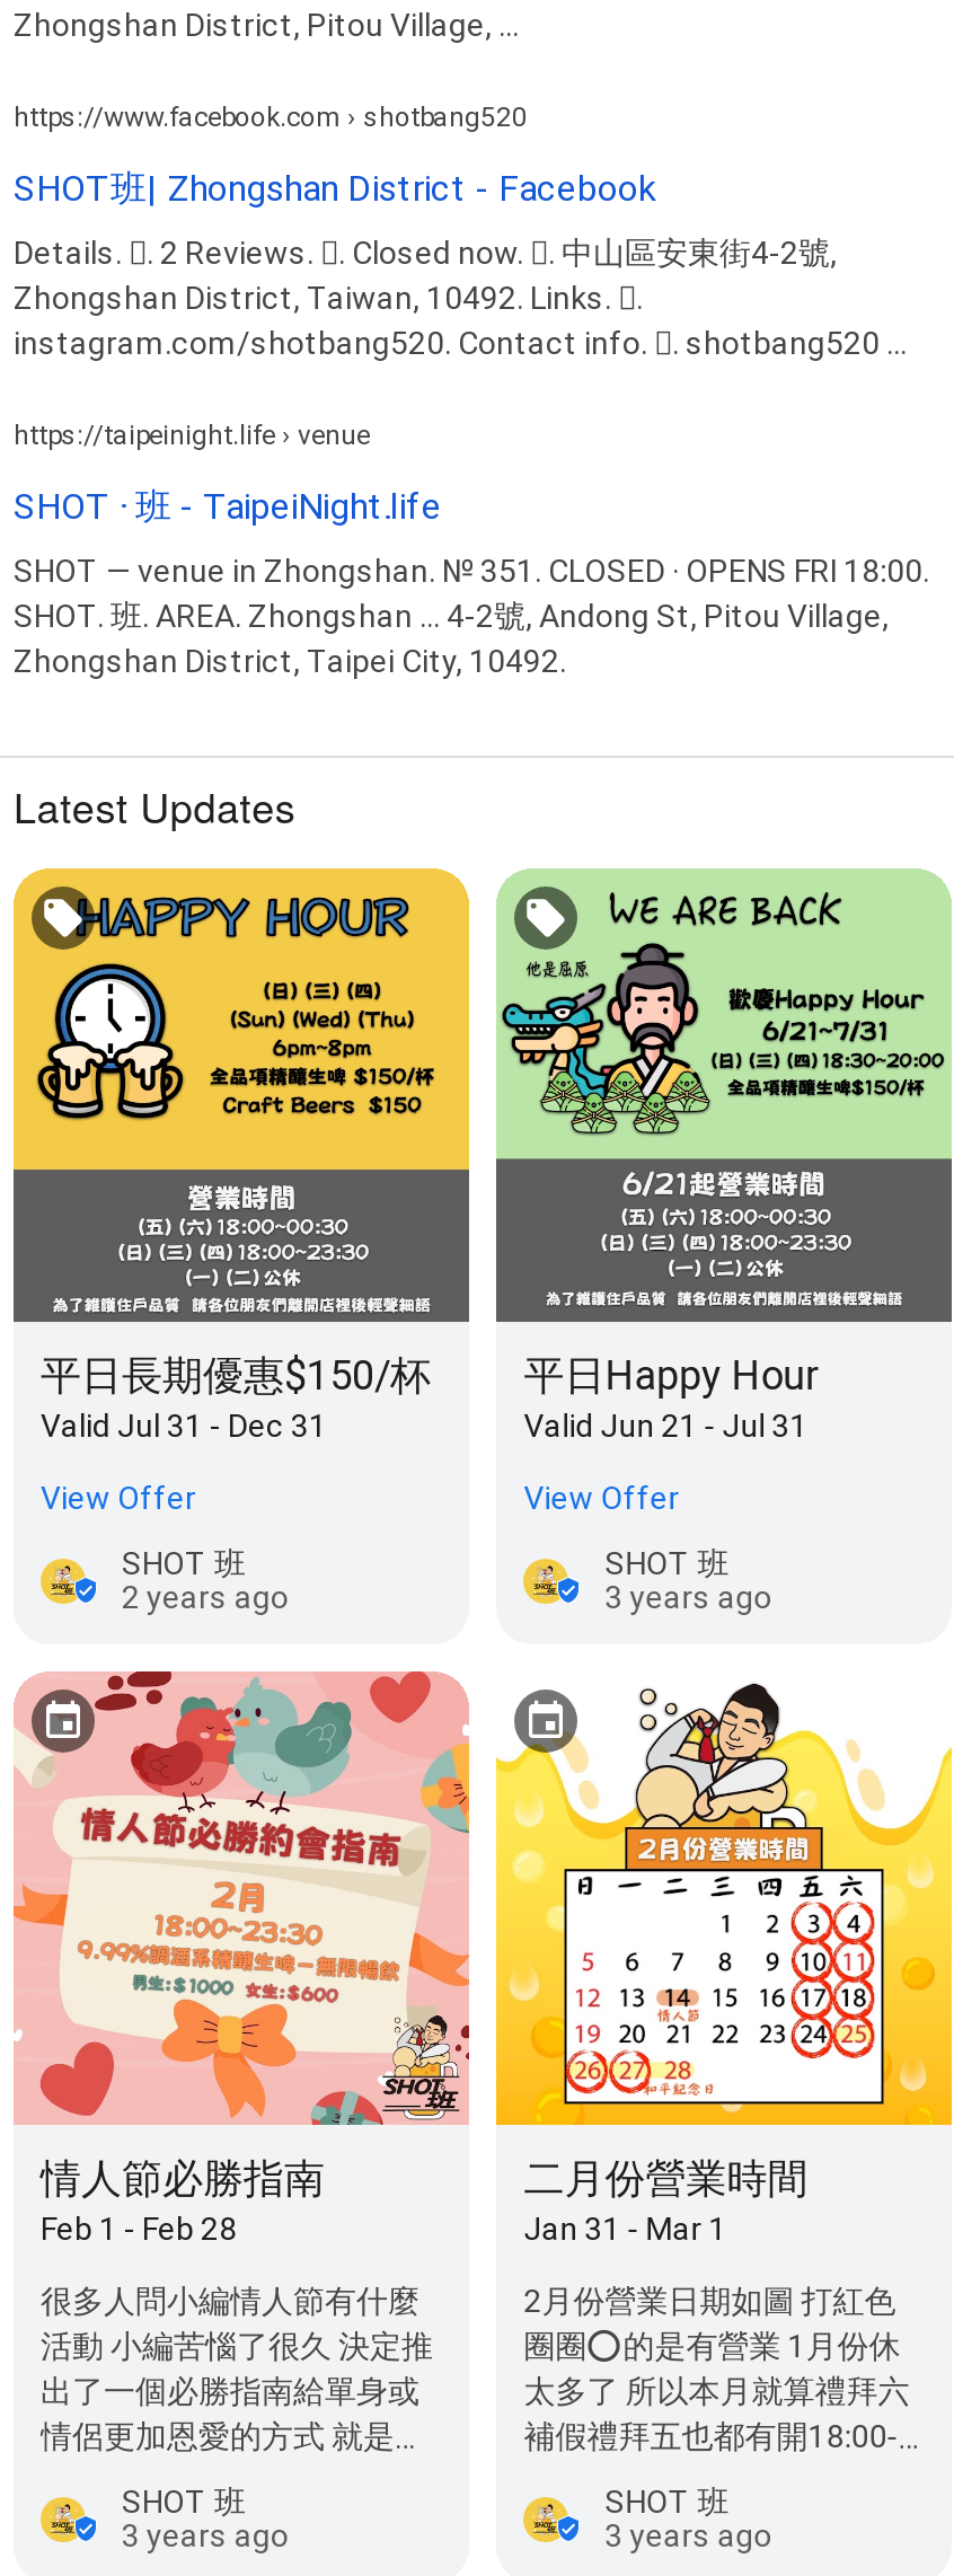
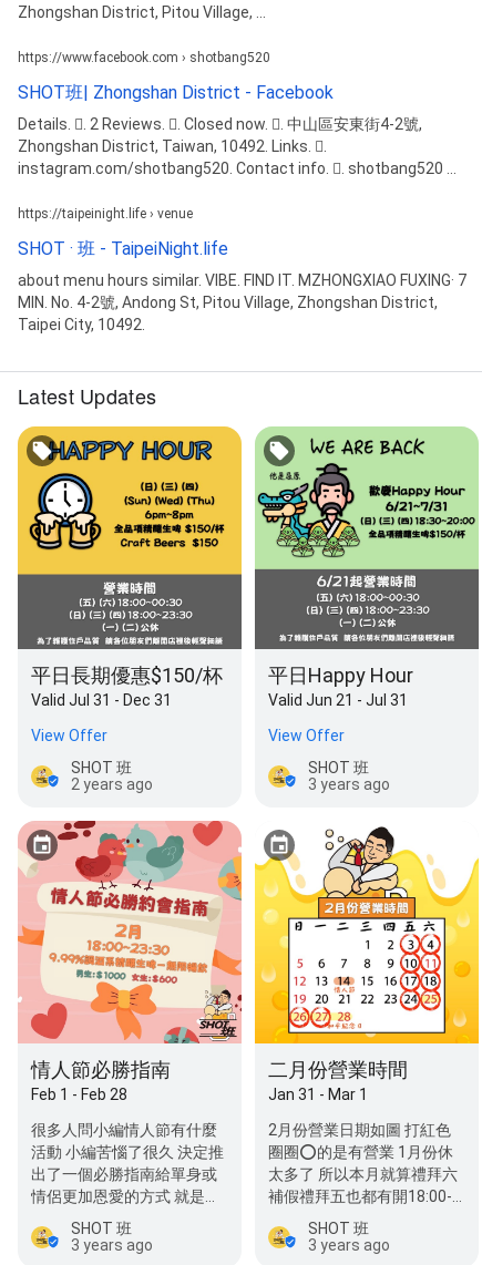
- SHOT — venue in Zhongshan. № 351. CLOSED · OPENS FRI 18:00.
- SHOT. 班. AREA. Zhongshan ... 4-2號, Andong St, Pitou Village,
- Zhongshan District, Taipei City, 10492.
+ about menu hours similar. VIBE. FIND IT. MZHONGXIAO FUXING· 7
+ MIN. No. 4-2號, Andong St, Pitou Village, Zhongshan District,
+ Taipei City, 10492.
